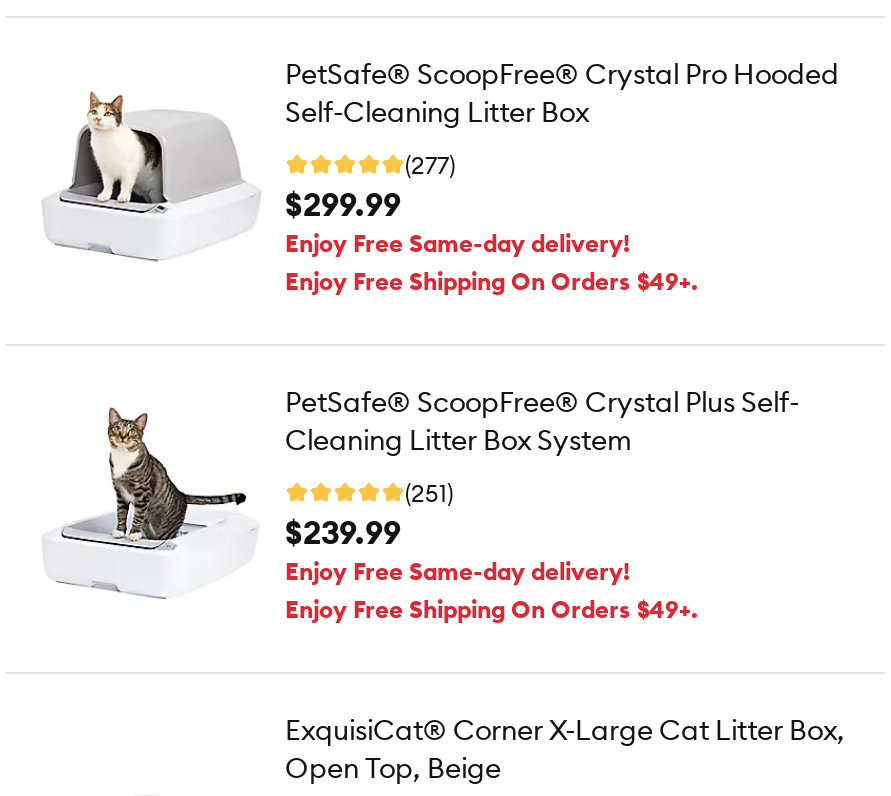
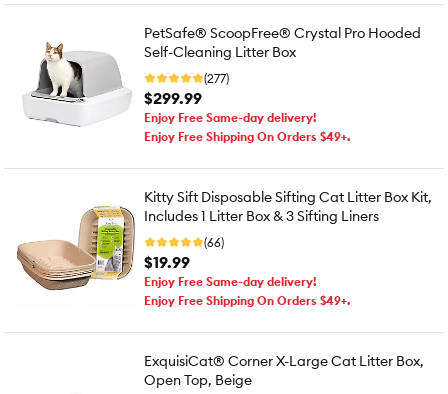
- [image]
- PetSafe® ScoopFree® Crystal Plus Self-
- Cleaning Litter Box System
+ [image]
+ Kitty Sift Disposable Sifting Cat Litter Box Kit,
+ Includes 1 Litter Box & 3 Sifting Liners

- (251)
- $239.99
+ (66)
+ $19.99
